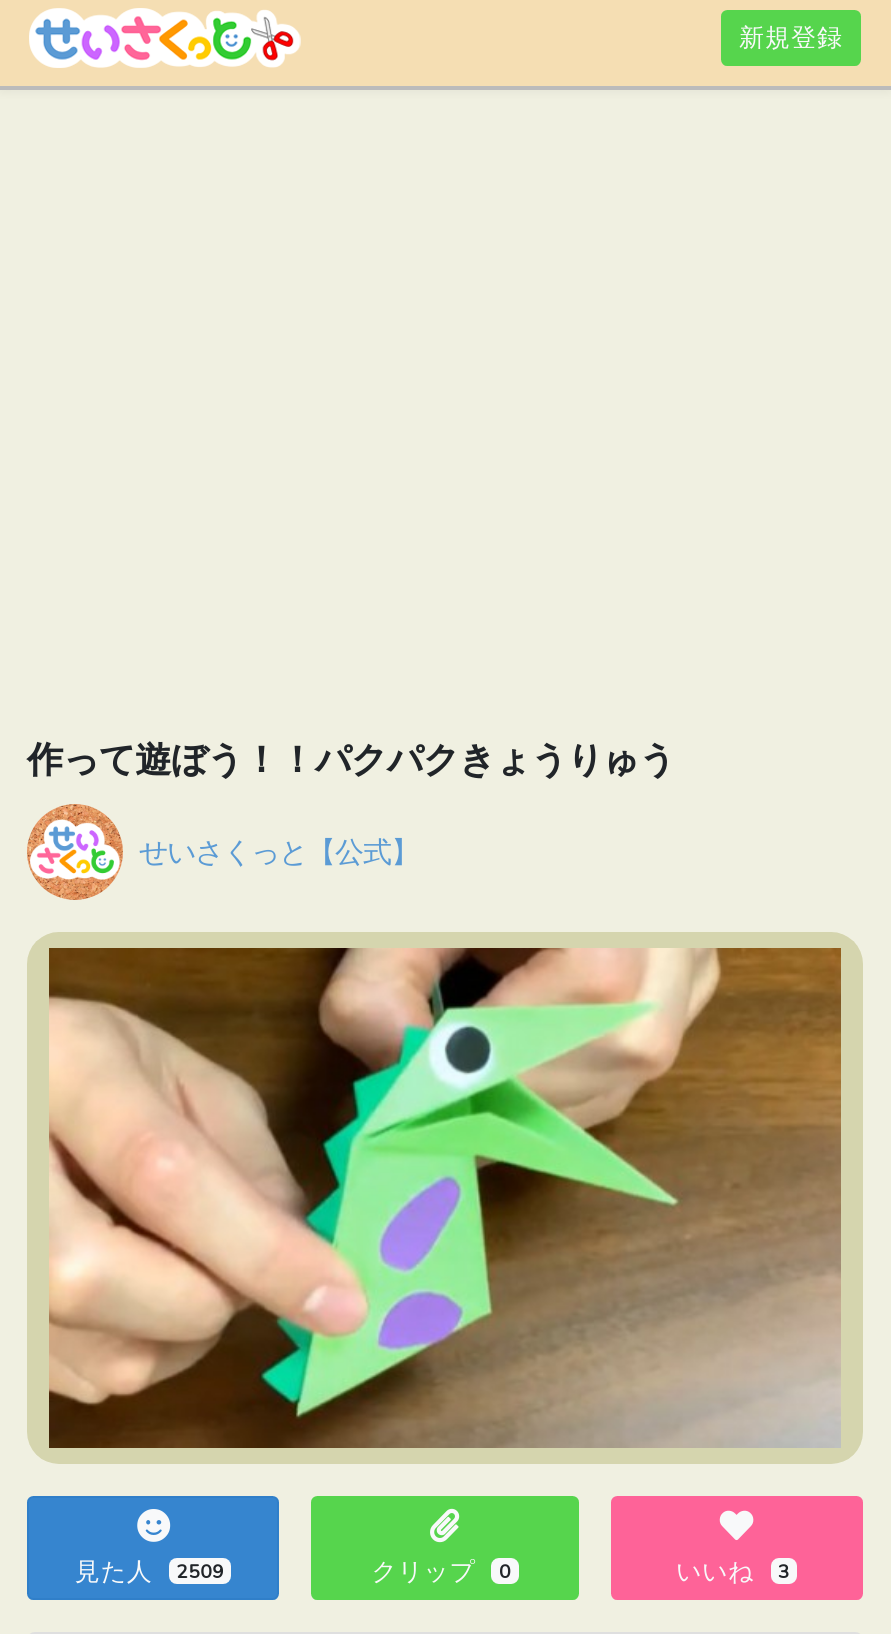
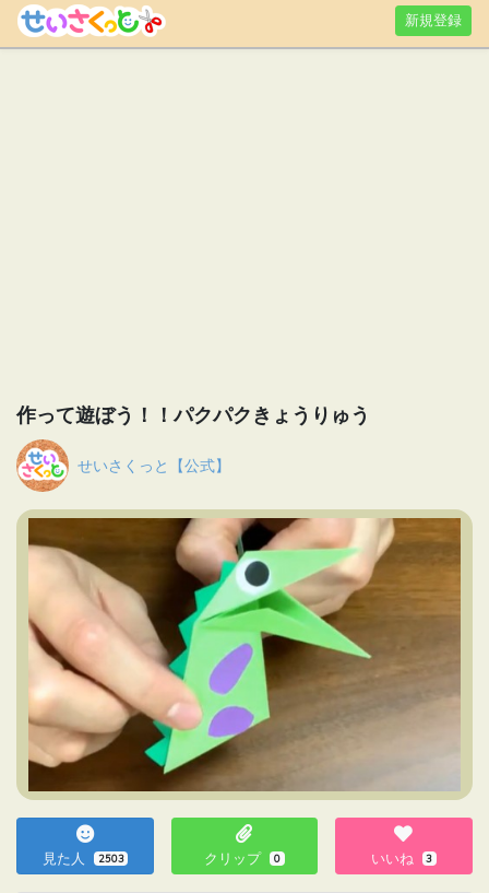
- 見た人 2509
+ 見た人 2503
